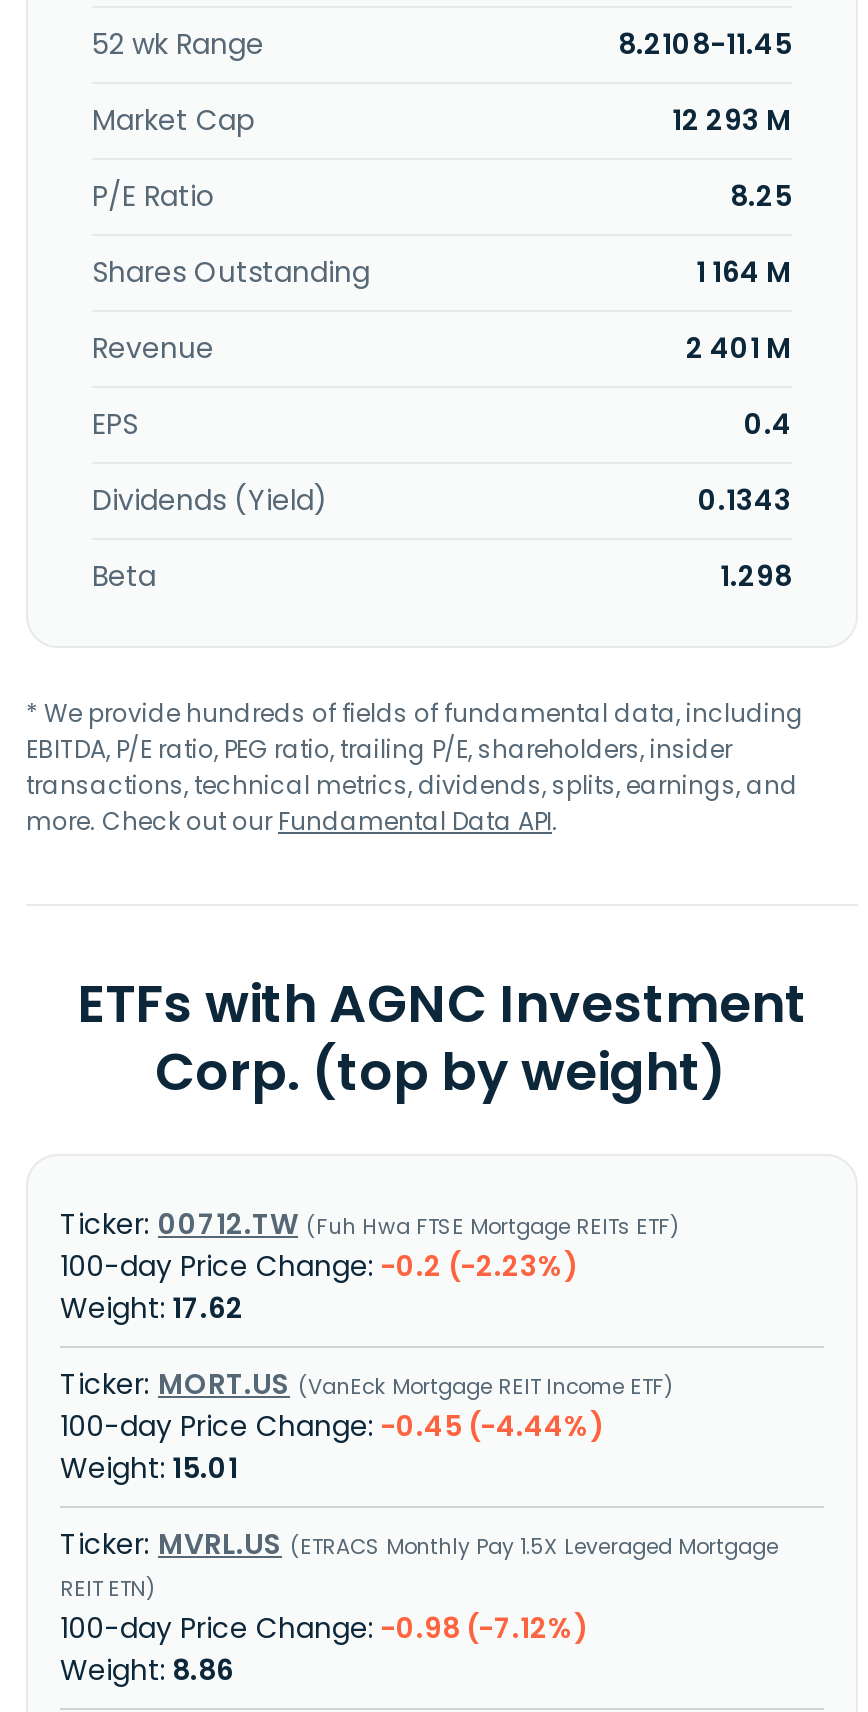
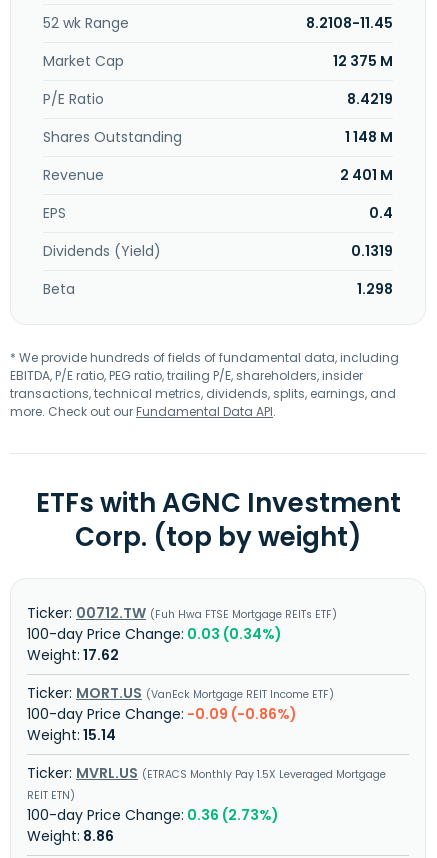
- 12 293 M
+ 12 375 M

- 8.25
+ 8.4219

- 1 164 M
+ 1 148 M

- 0.1343
+ 0.1319

- -0.2 (-2.23%)
+ 0.03 (0.34%)

- -0.45 (-4.44%)
+ -0.09 (-0.86%)

- 15.01
+ 15.14

- -0.98 (-7.12%)
+ 0.36 (2.73%)
